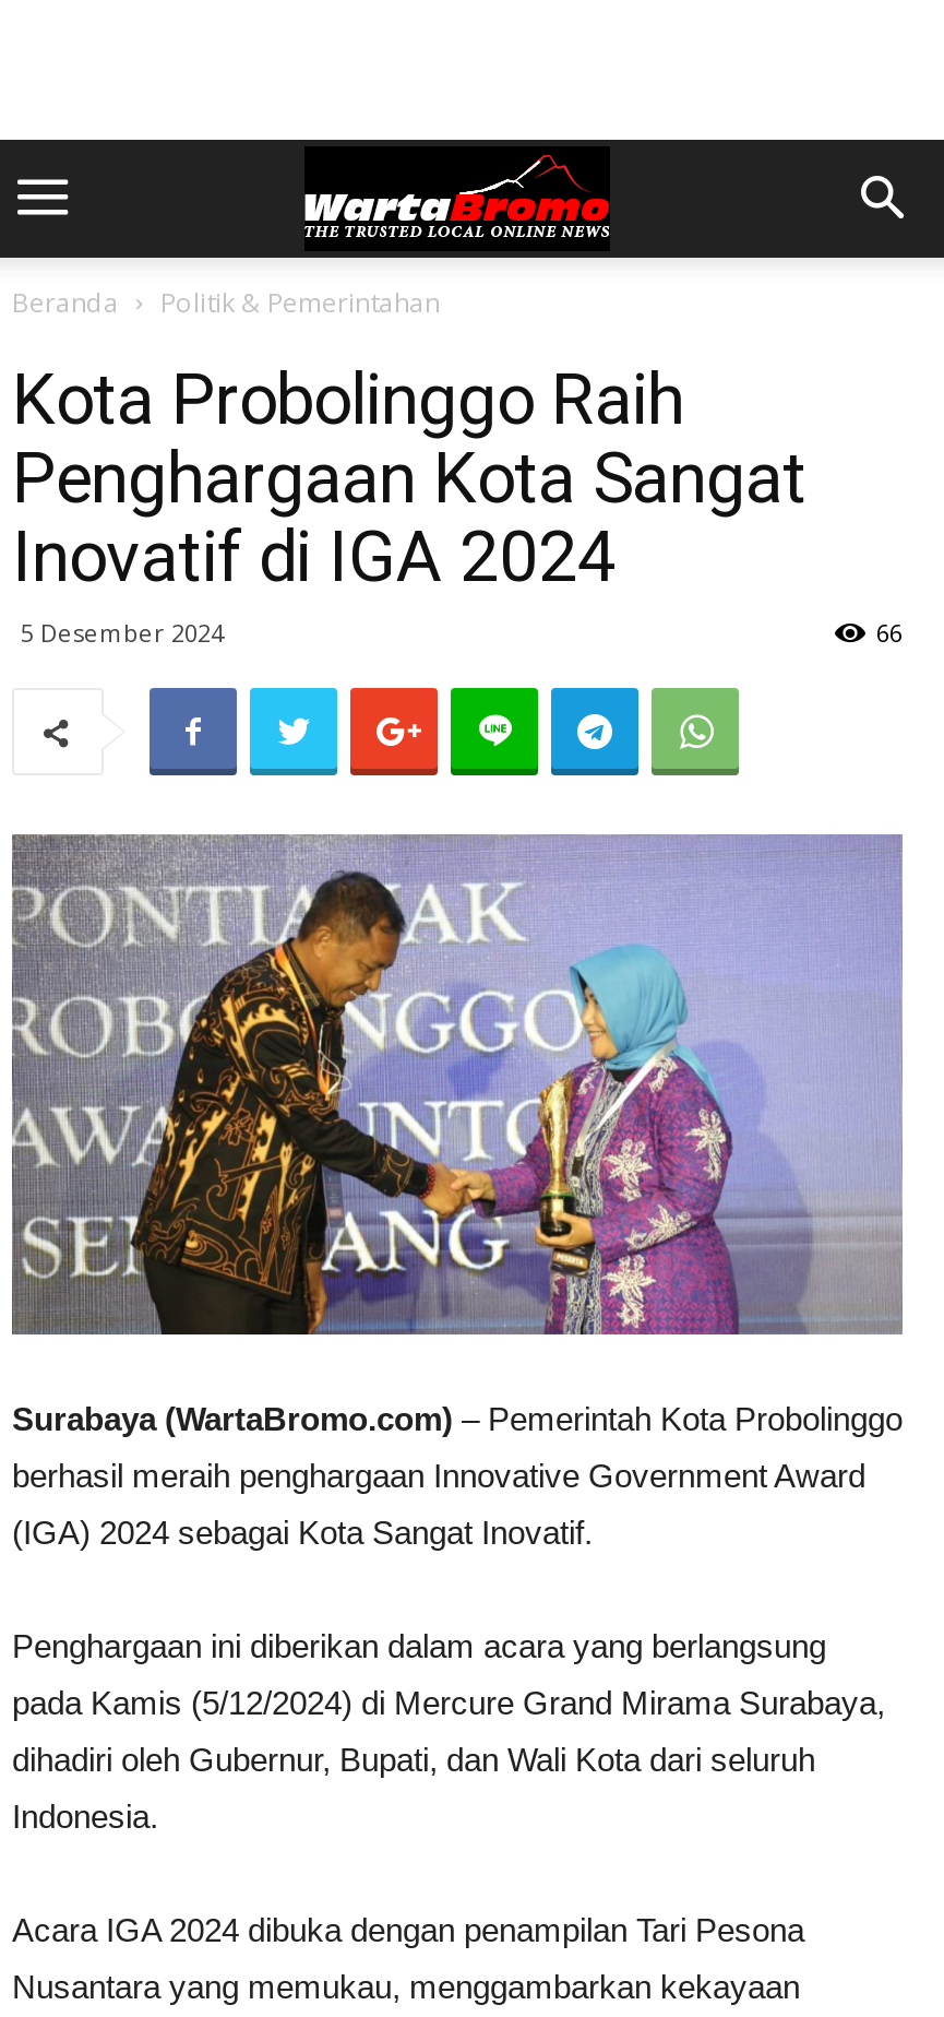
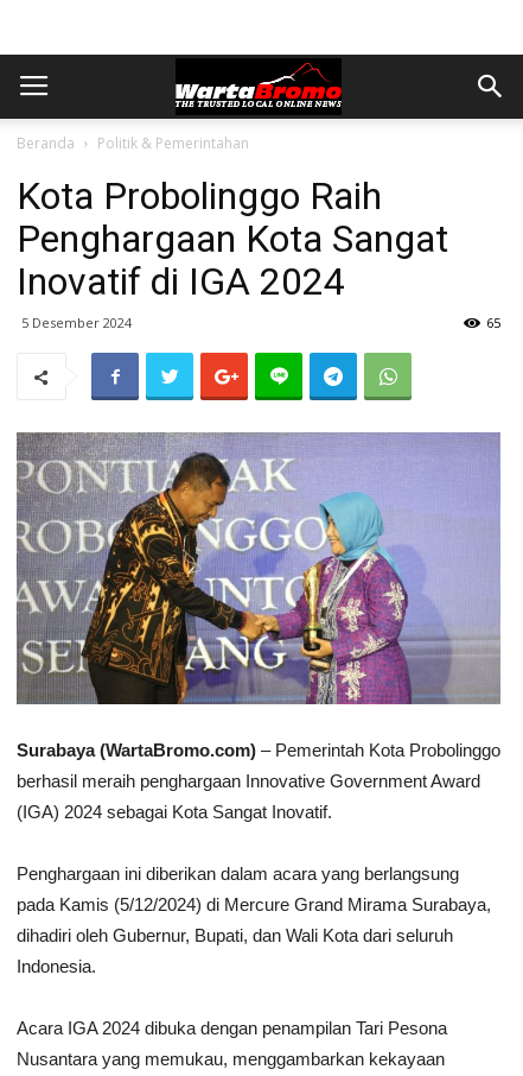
- 66
+ 65
